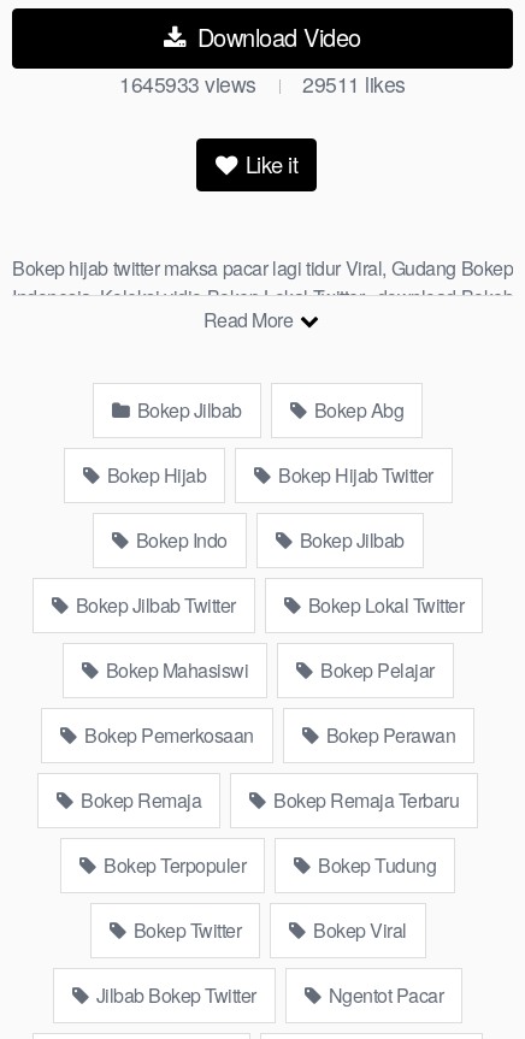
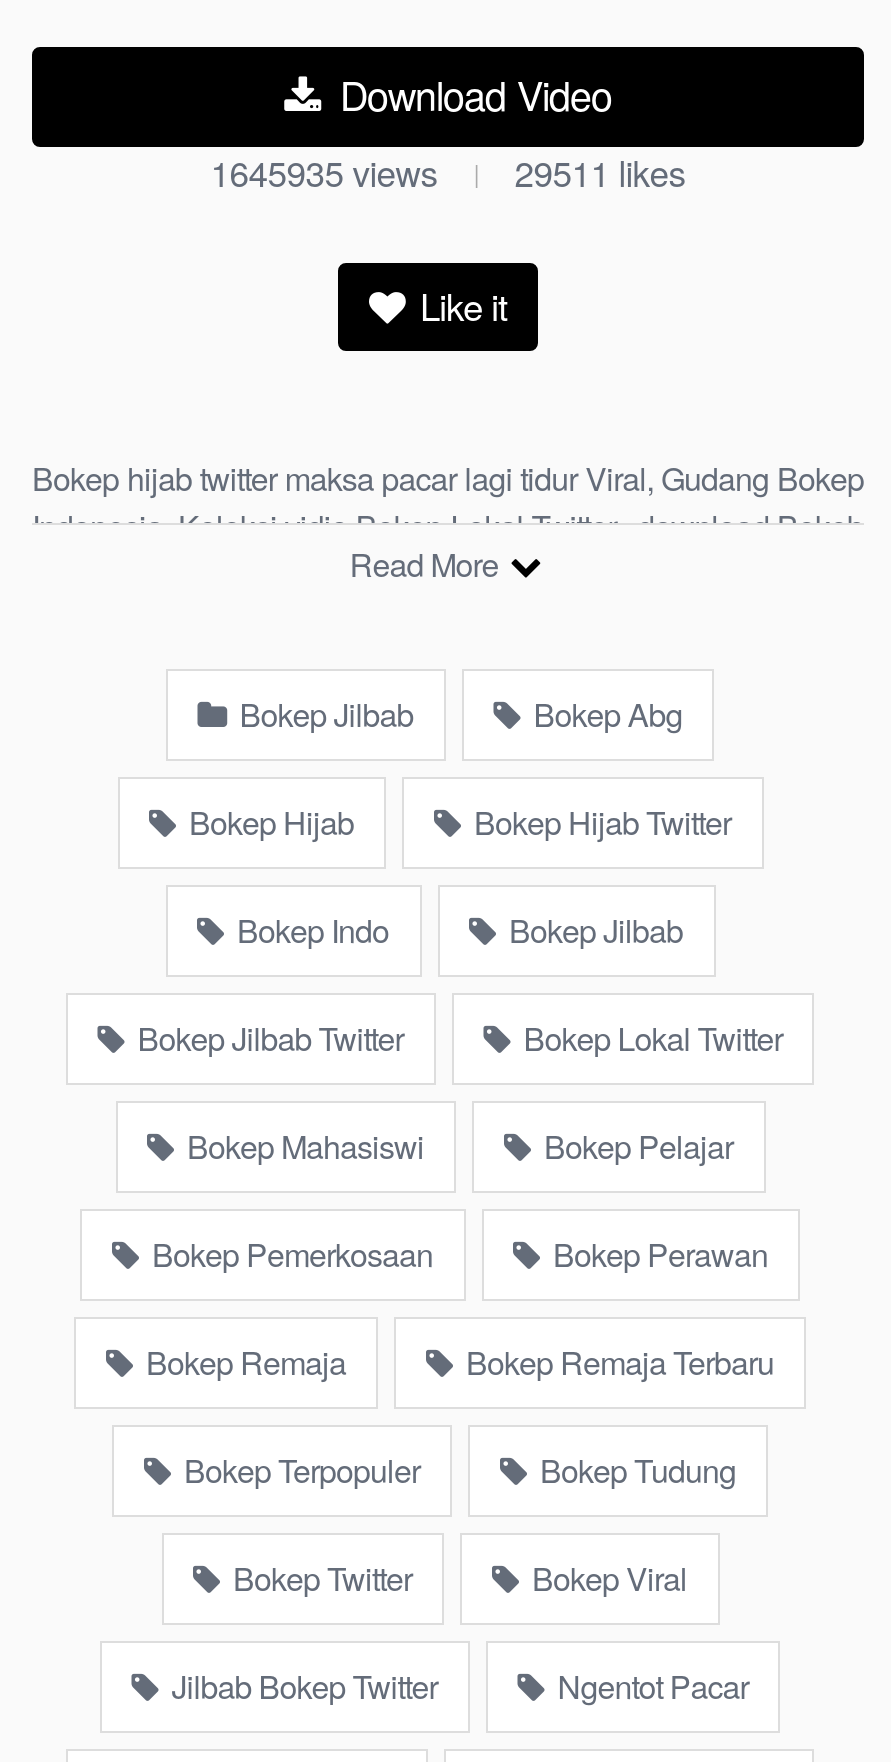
- 1645933views
+ 1645935views
